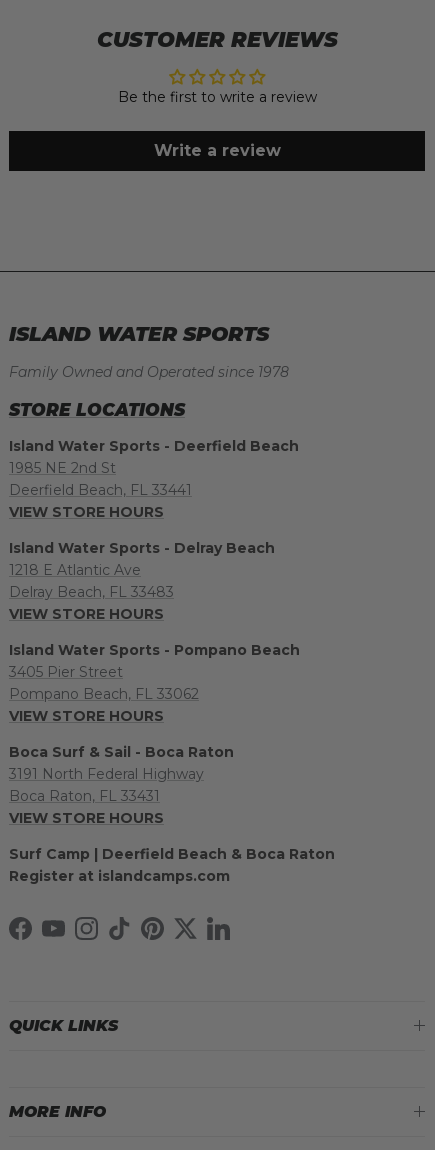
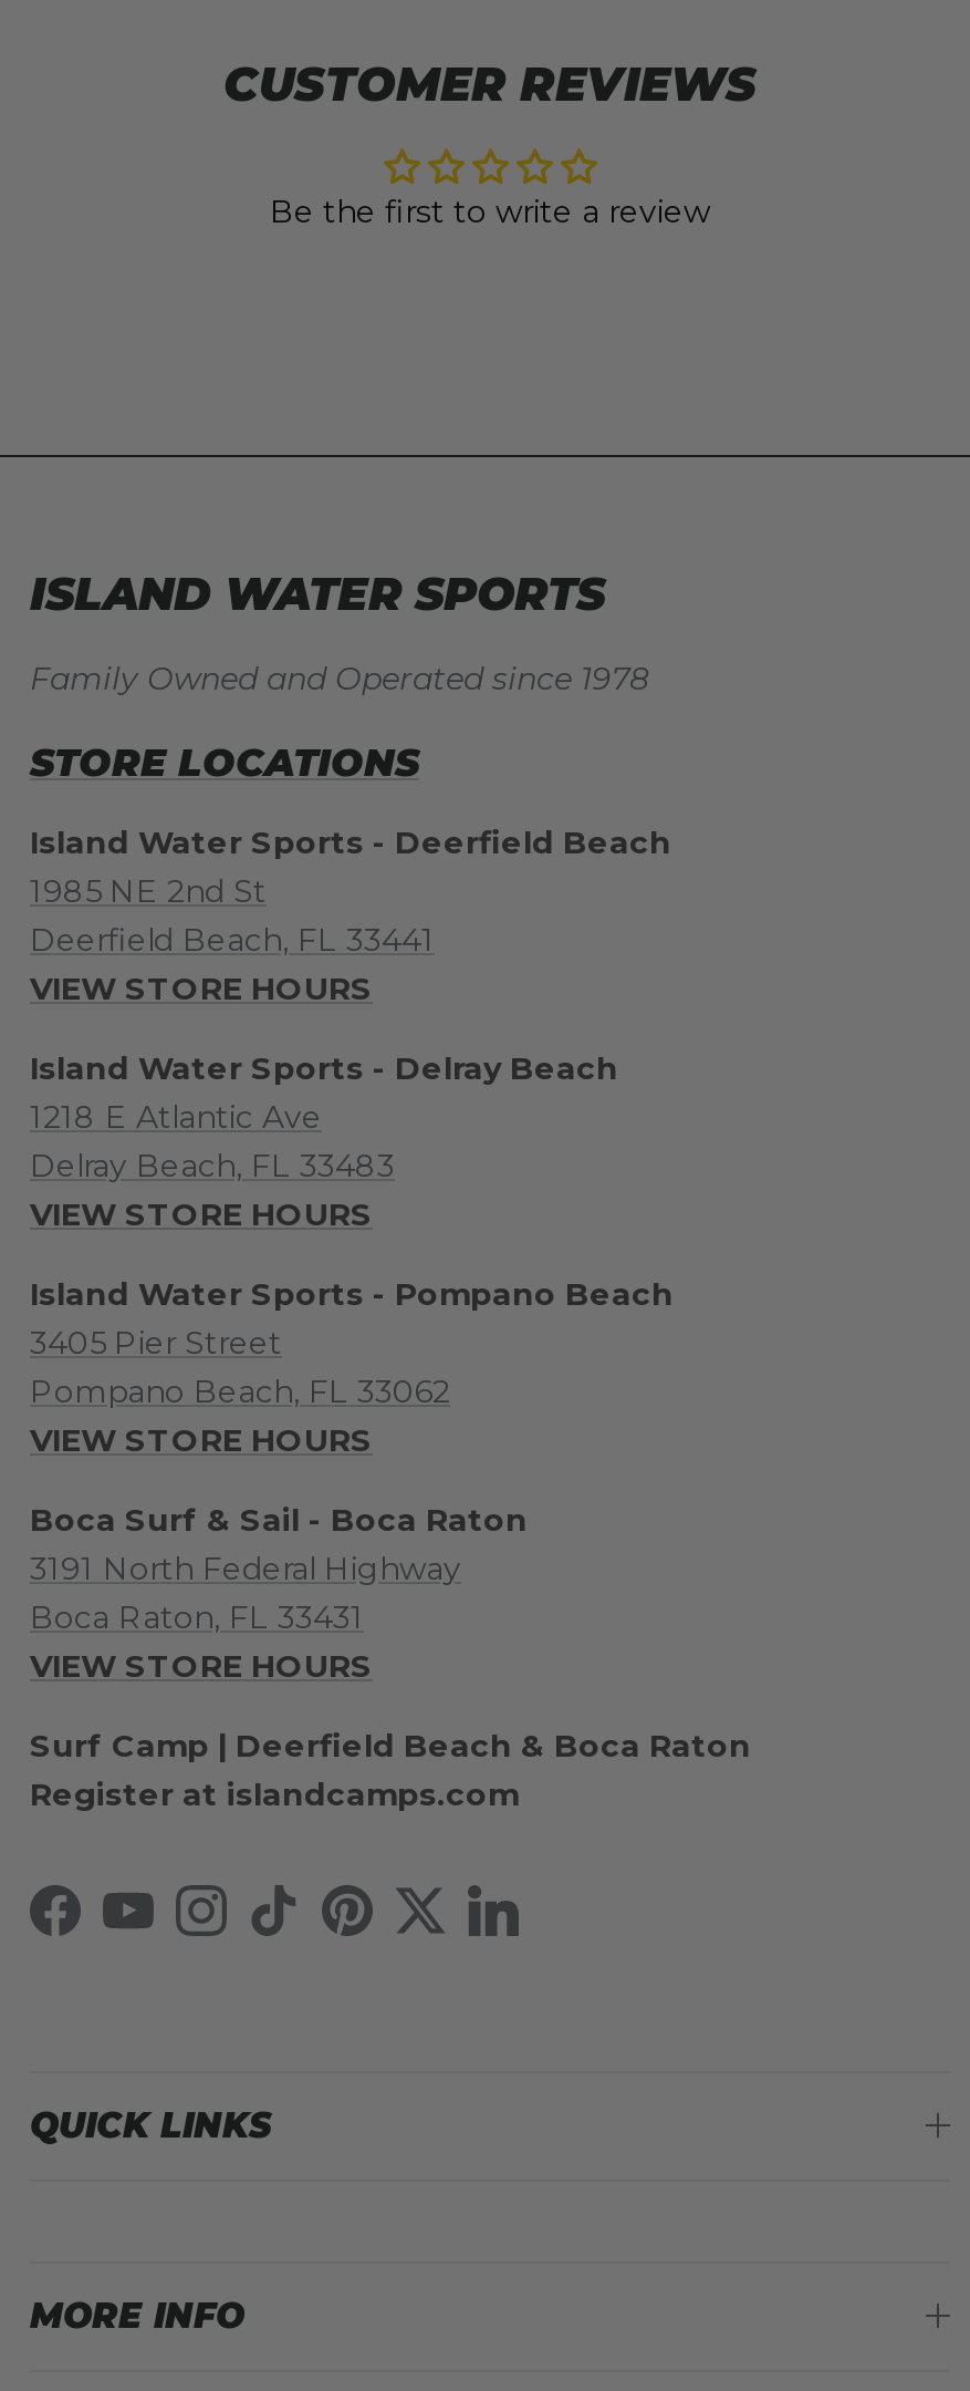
- Write a review
